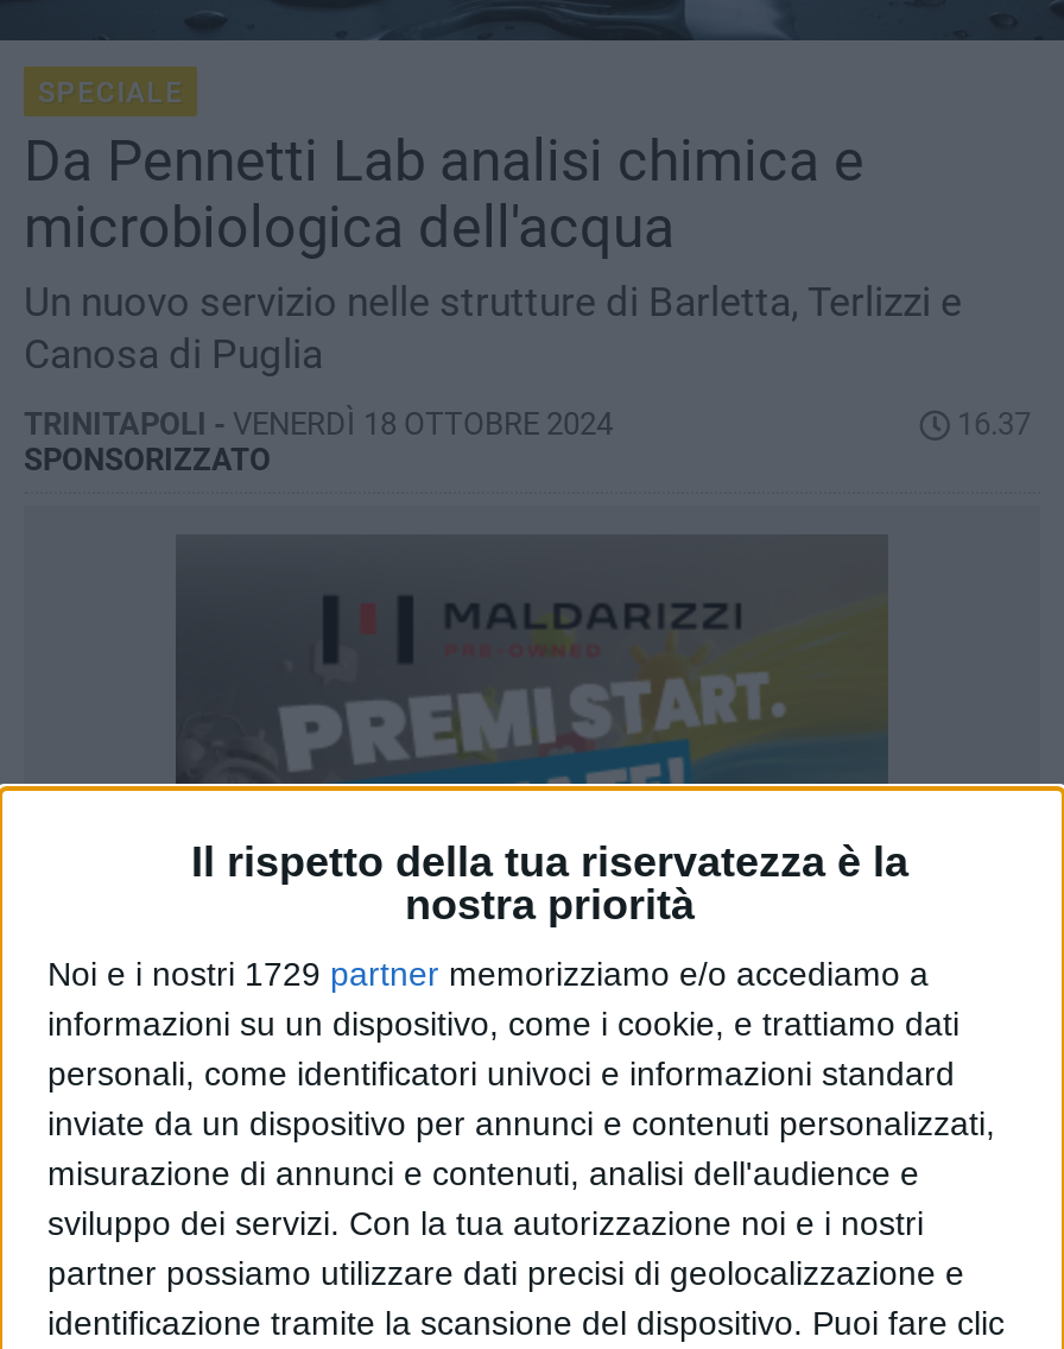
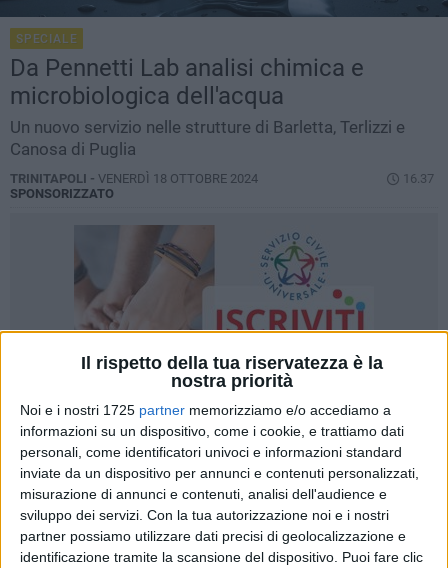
- [image]
+ [image]

- Noi e i nostri 1729 partner memorizziamo e/o accediamo a
+ Noi e i nostri 1725 partner memorizziamo e/o accediamo a
